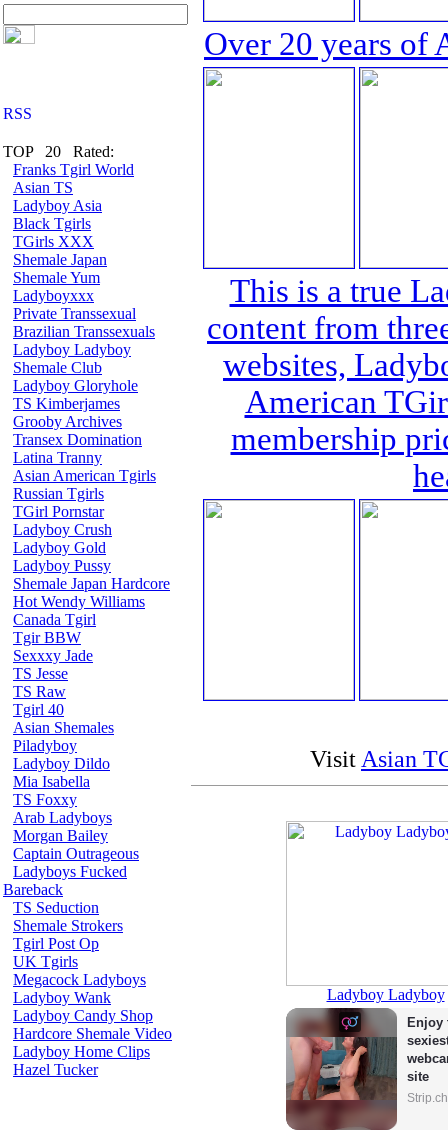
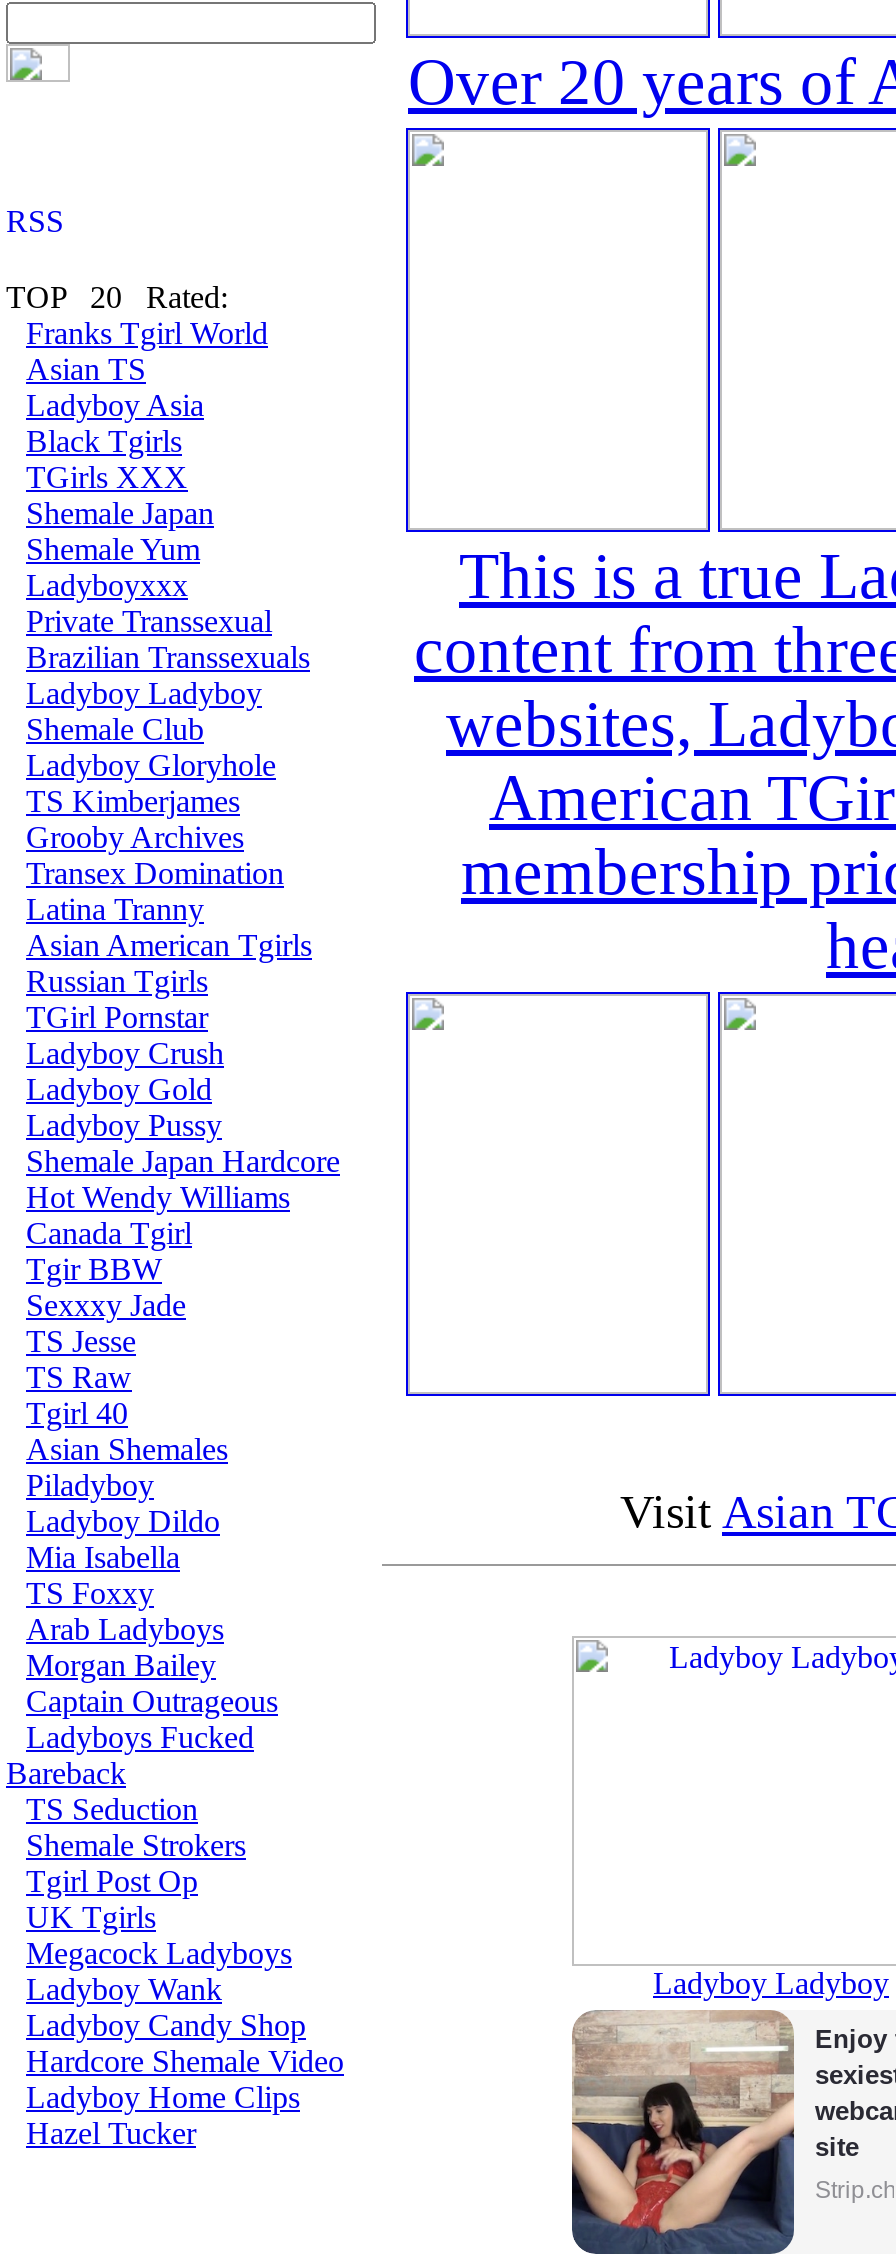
- [image]
+ [image]
